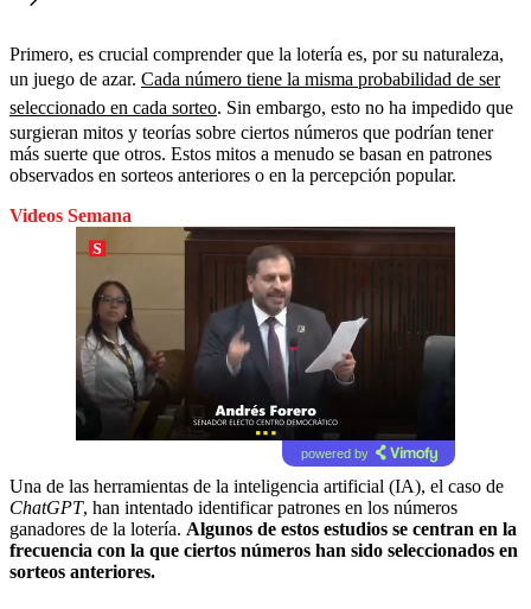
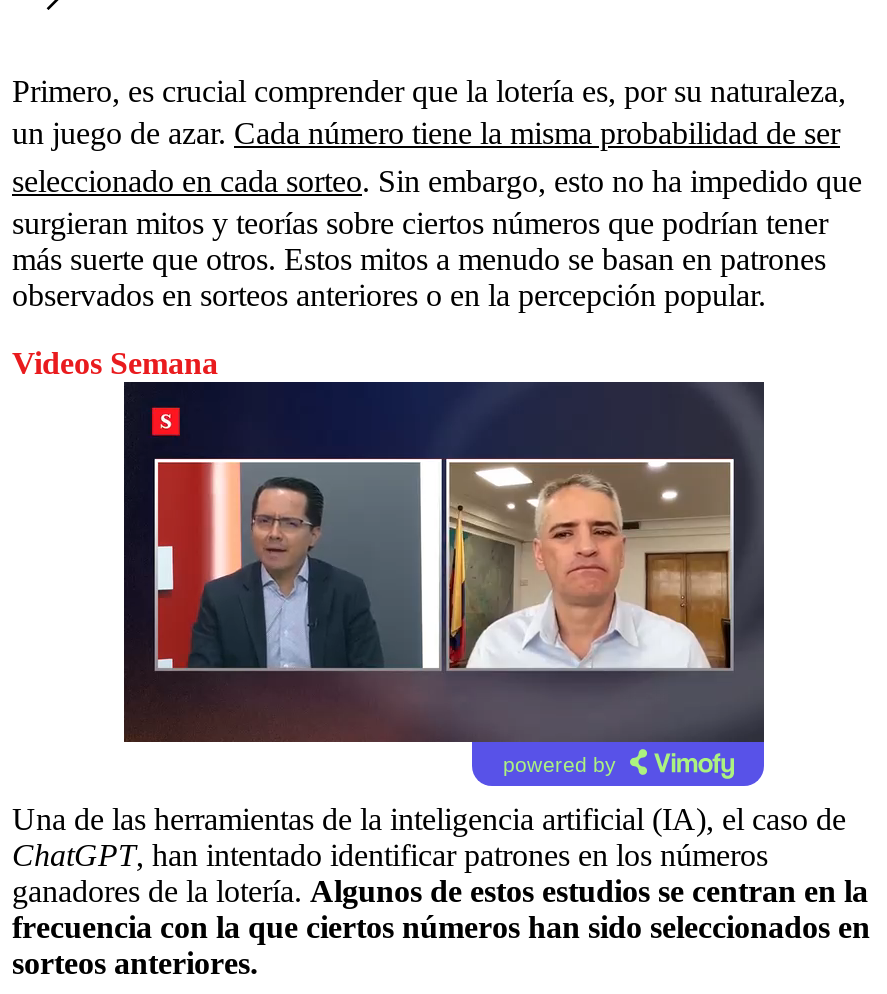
- [image]
+ [image]
